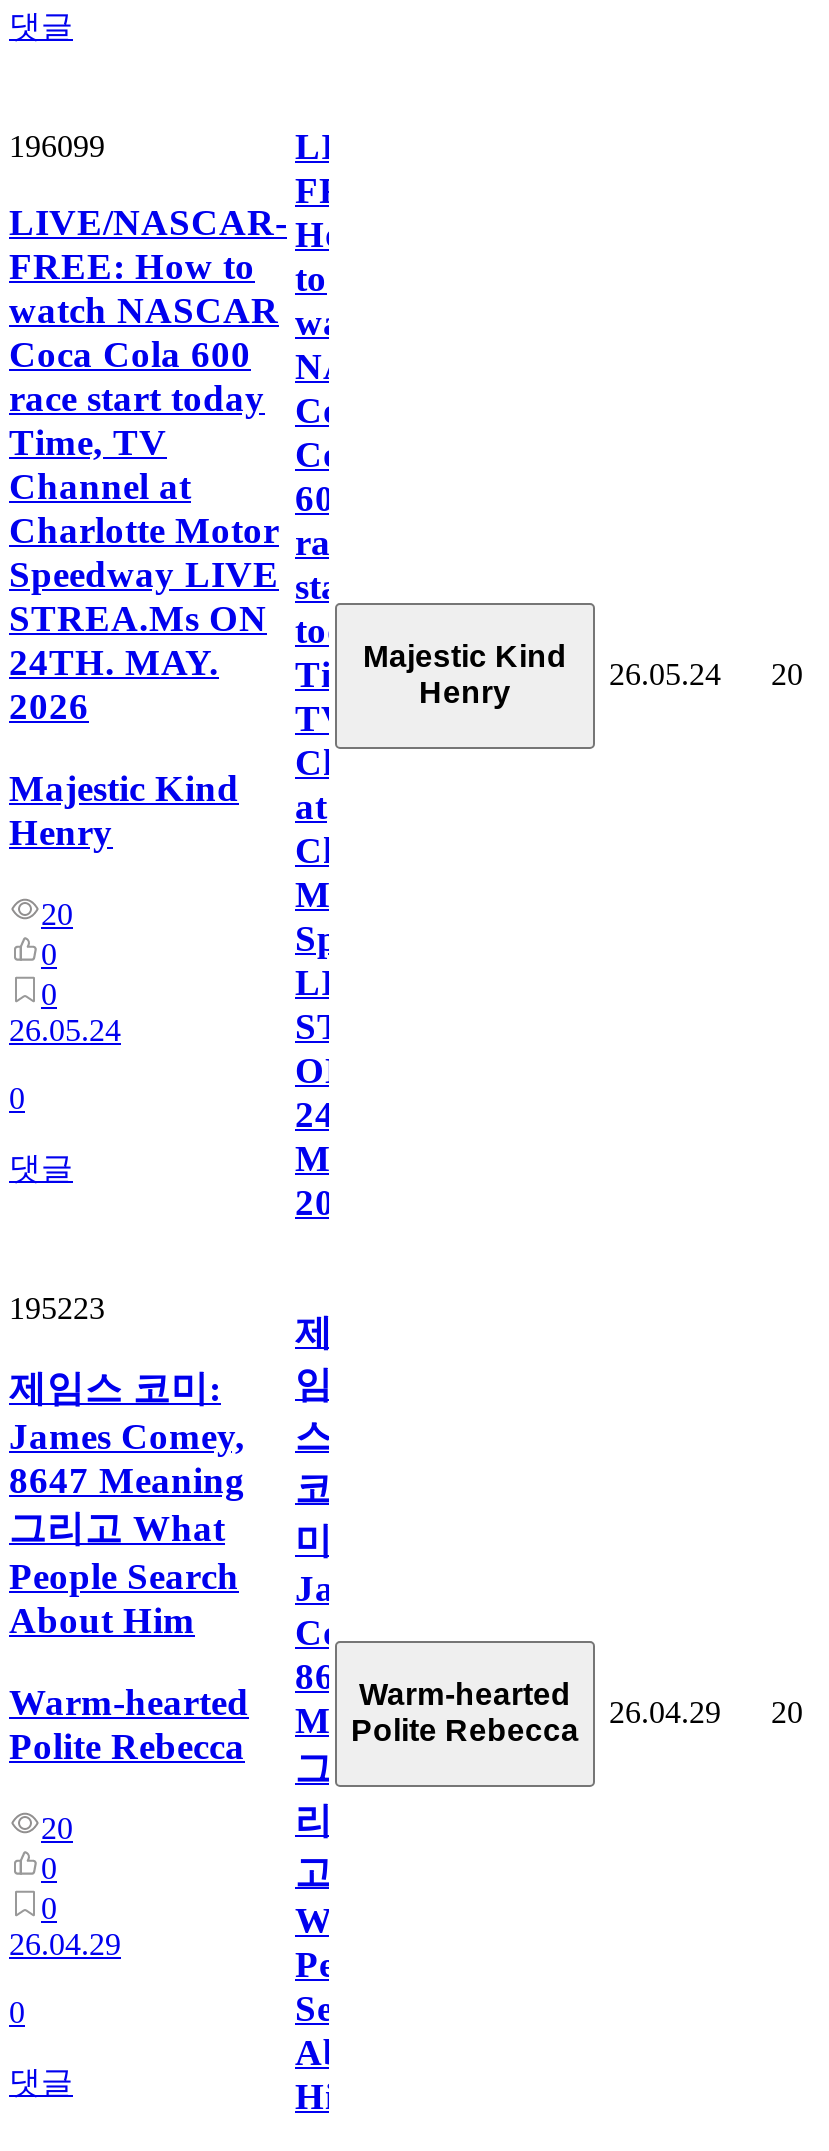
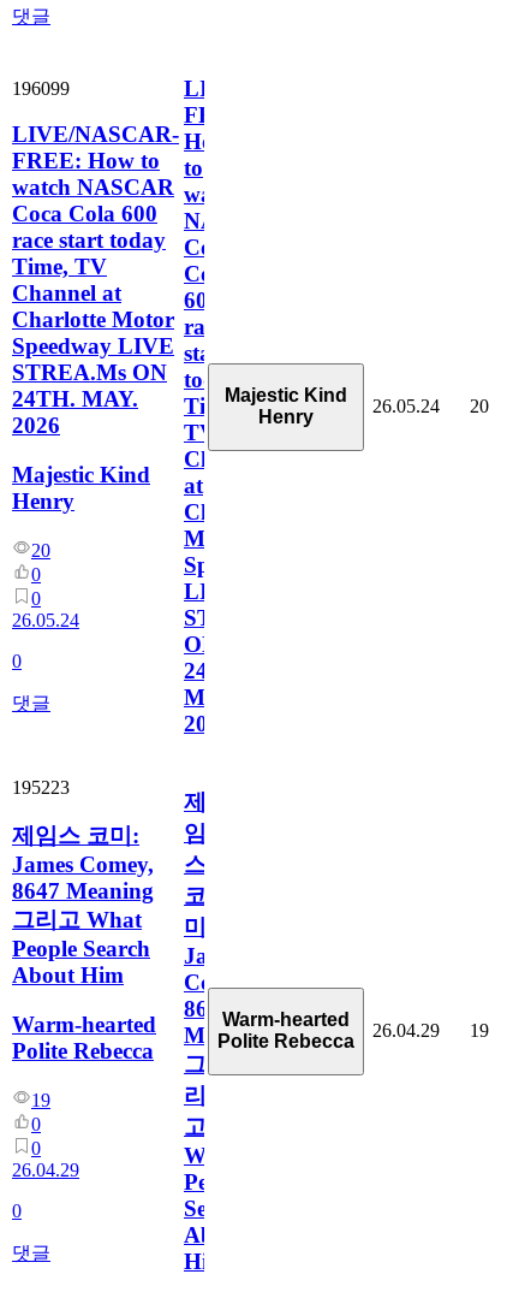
- 20
+ 19

- 20
+ 19
